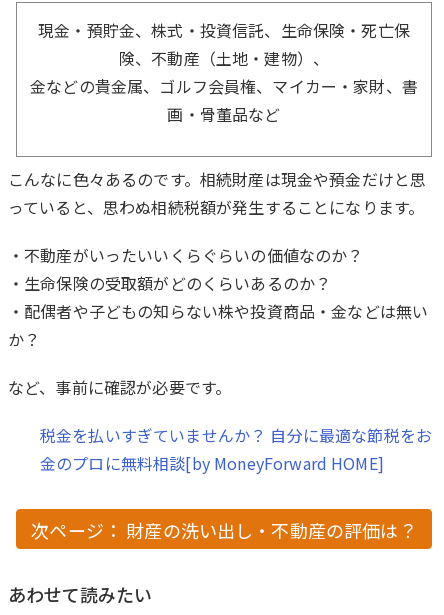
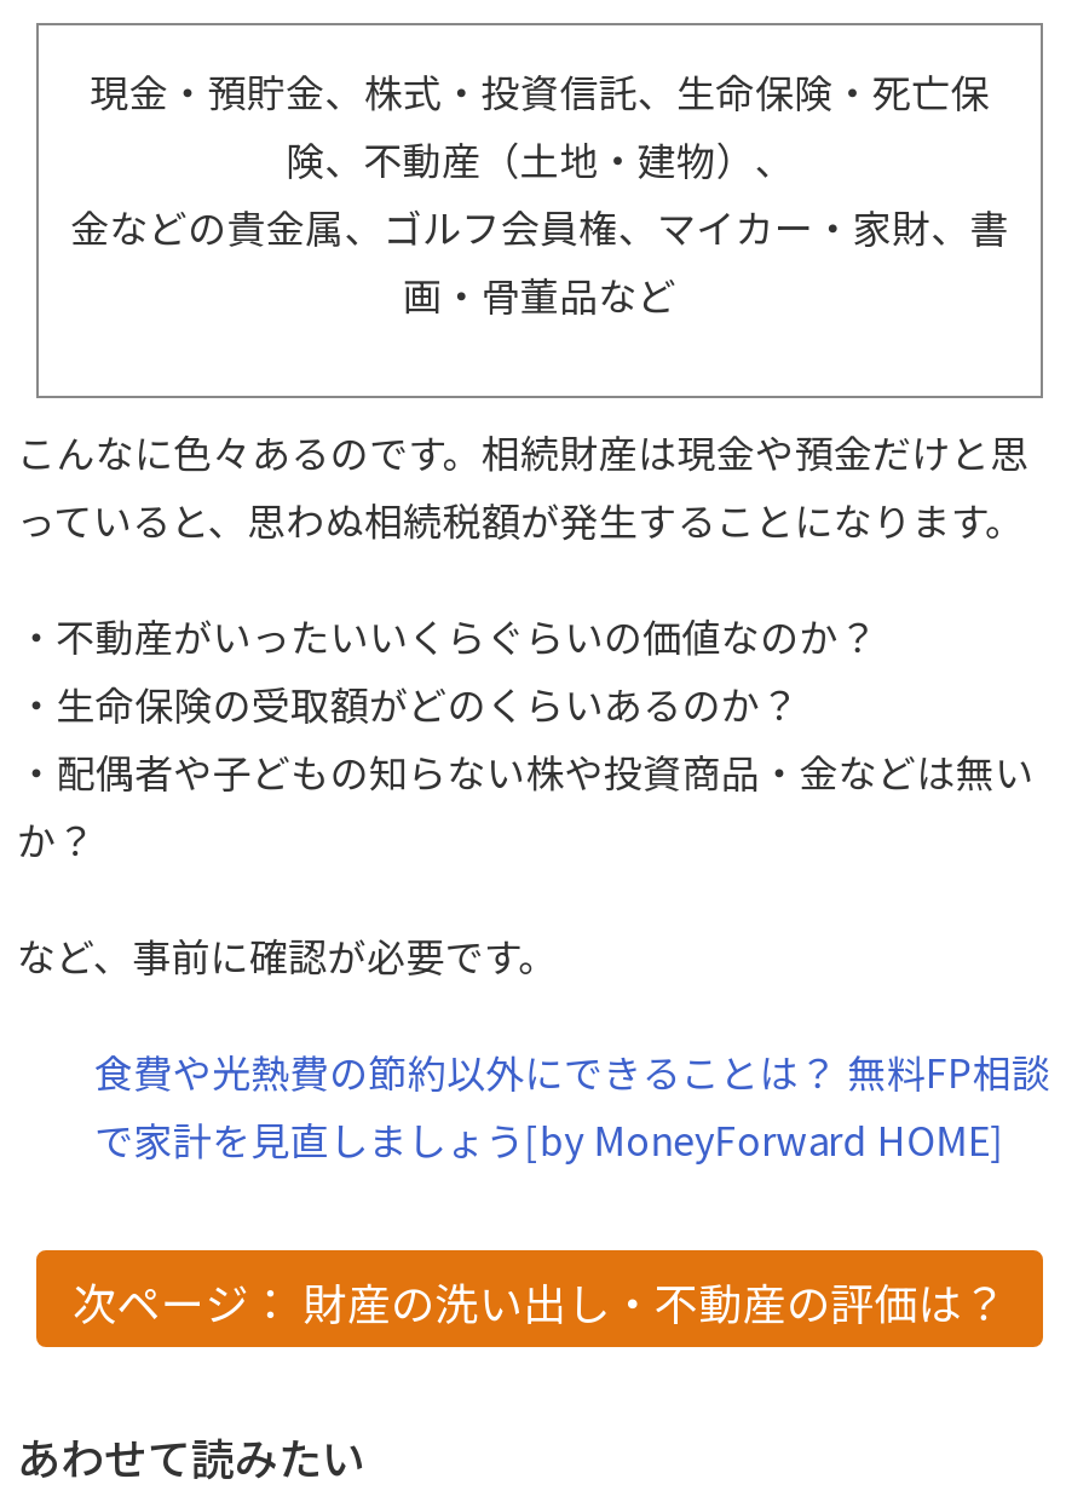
- 税金を払いすぎていませんか？ 自分に最適な節税をお
- 金のプロに無料相談[by MoneyForward HOME]
+ 食費や光熱費の節約以外にできることは？ 無料FP相談
+ で家計を見直しましょう[by MoneyForward HOME]
